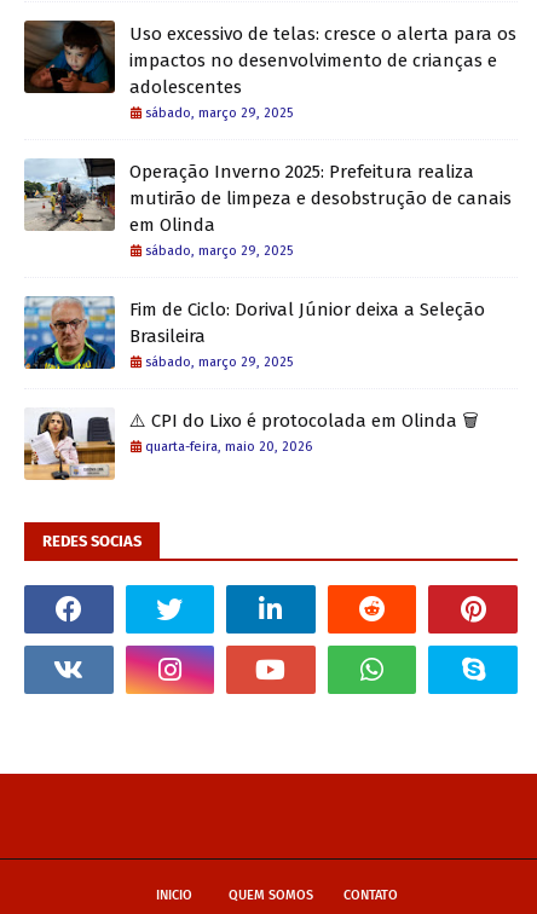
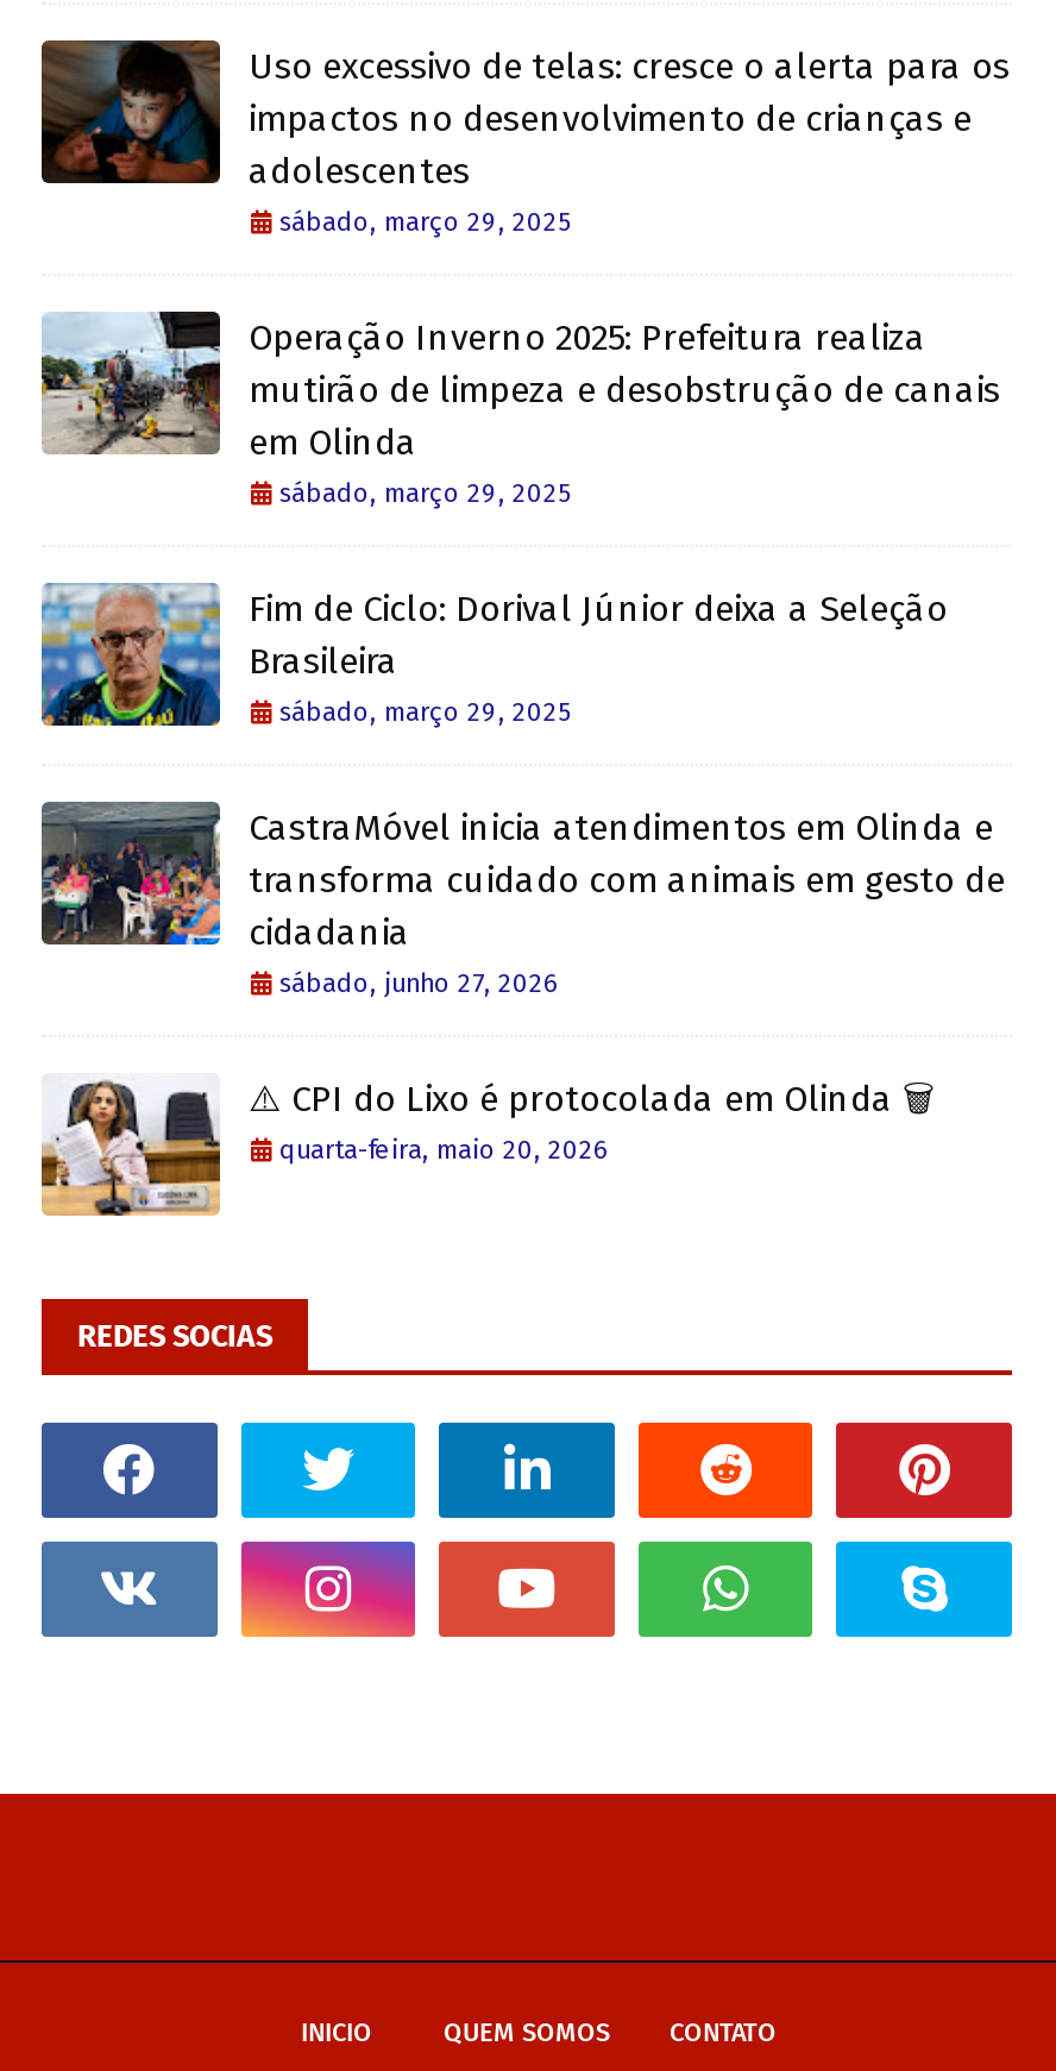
+ [image]
+ CastraMóvel inicia atendimentos em Olinda e
+ transforma cuidado com animais em gesto de
+ cidadania
+ sábado, junho 27, 2026
